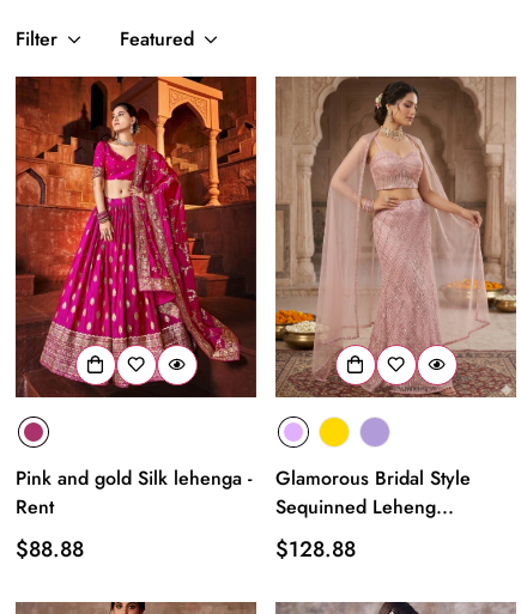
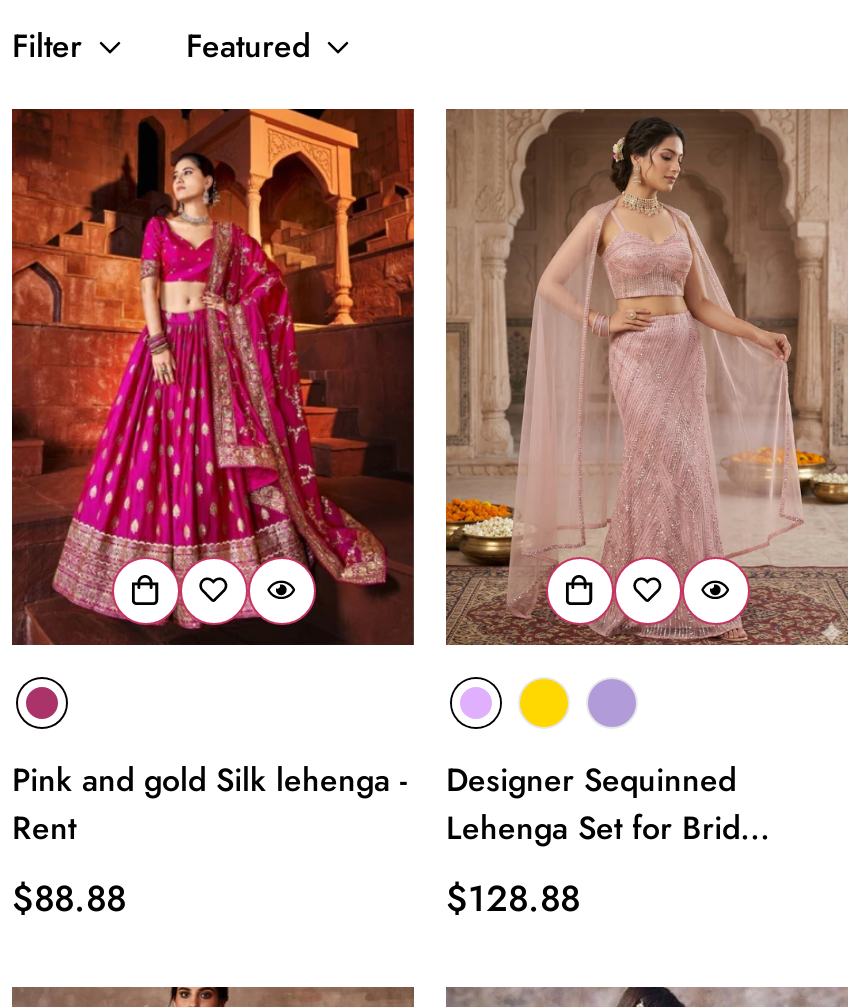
- Glamorous Bridal Style
- Sequinned Leheng...
+ Designer Sequinned
+ Lehenga Set for Brid...
